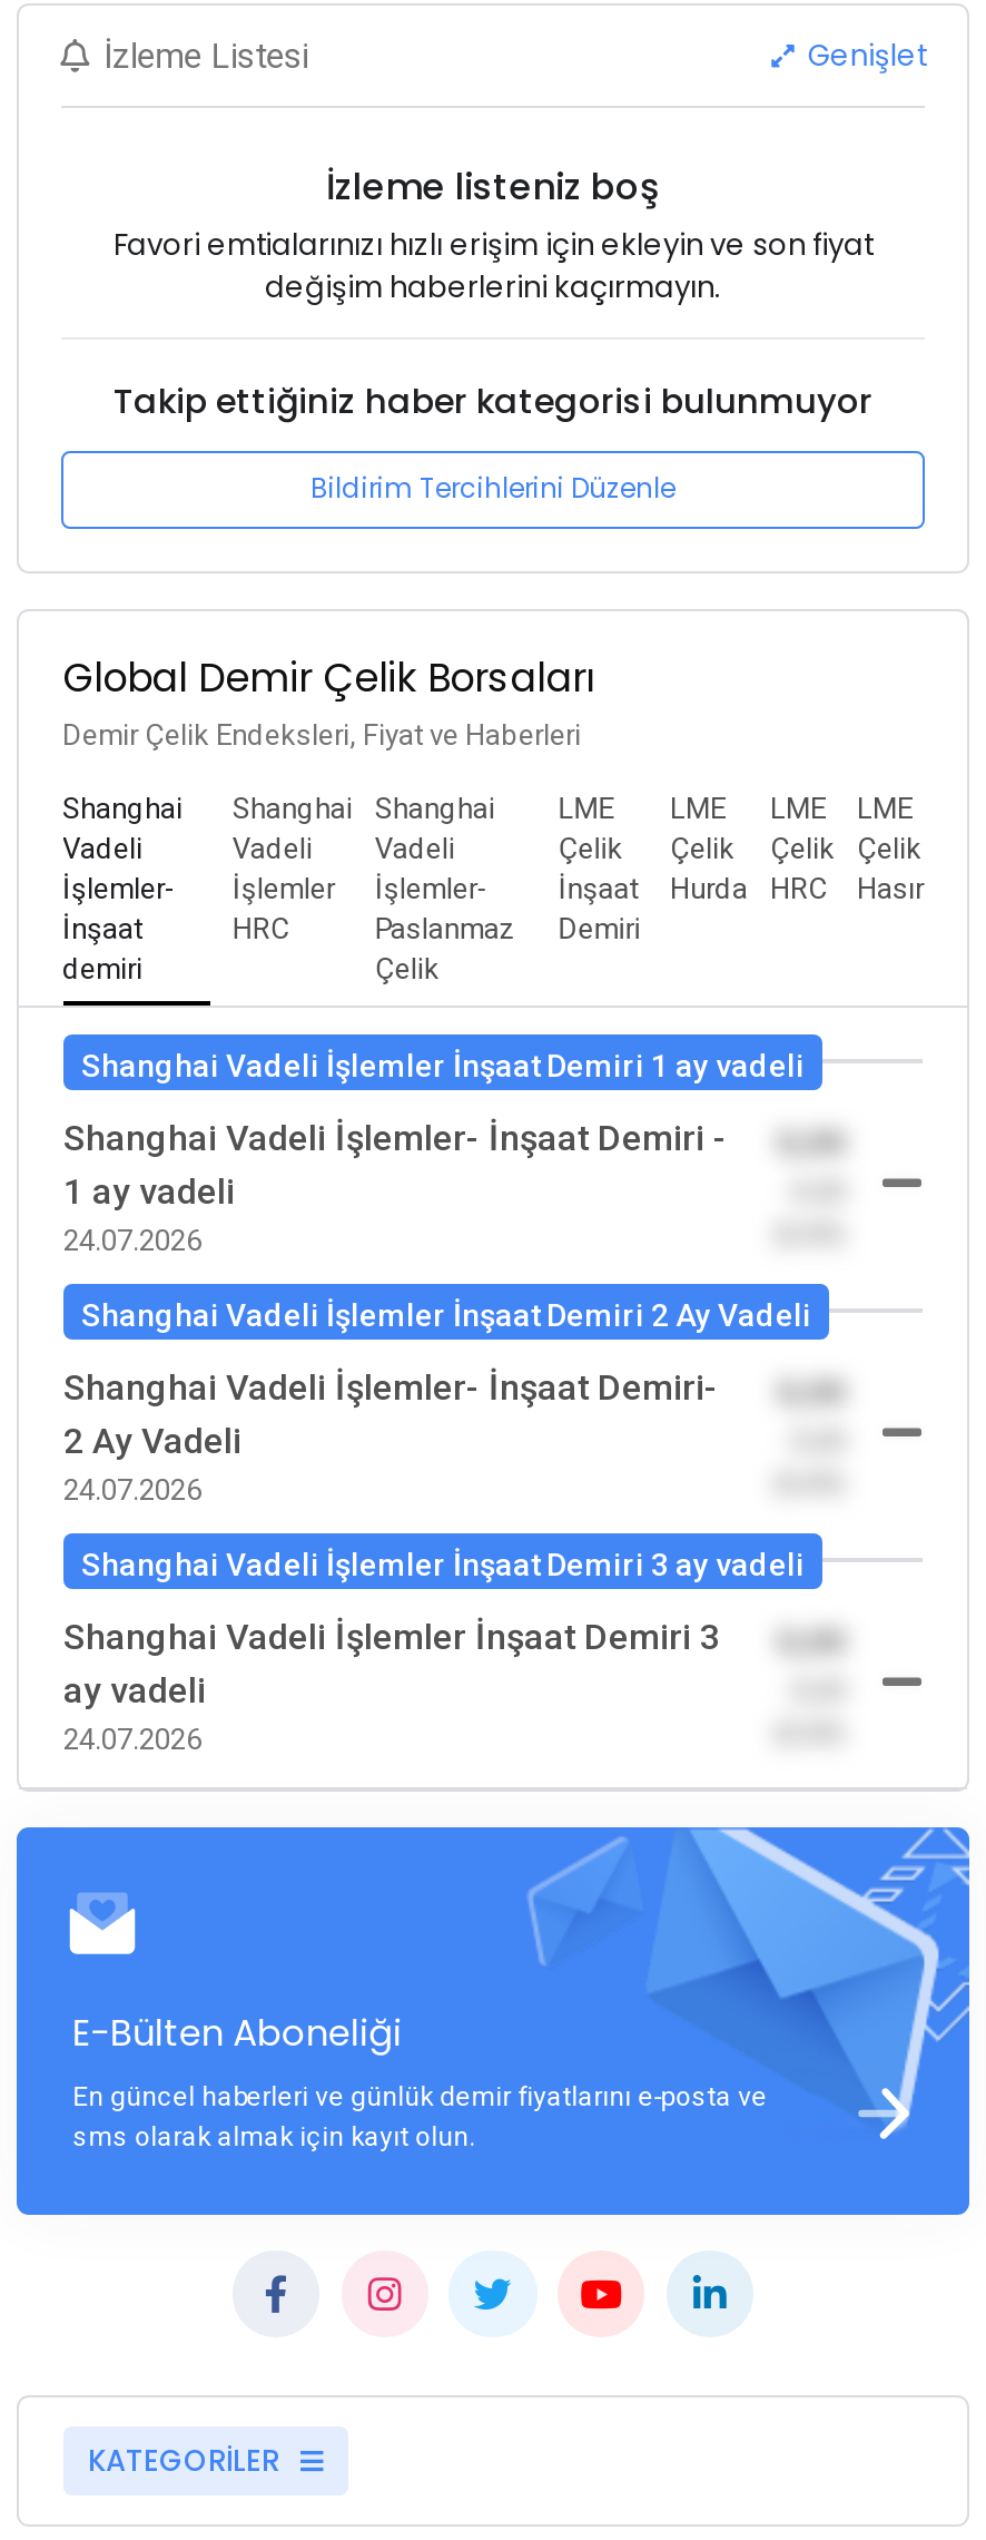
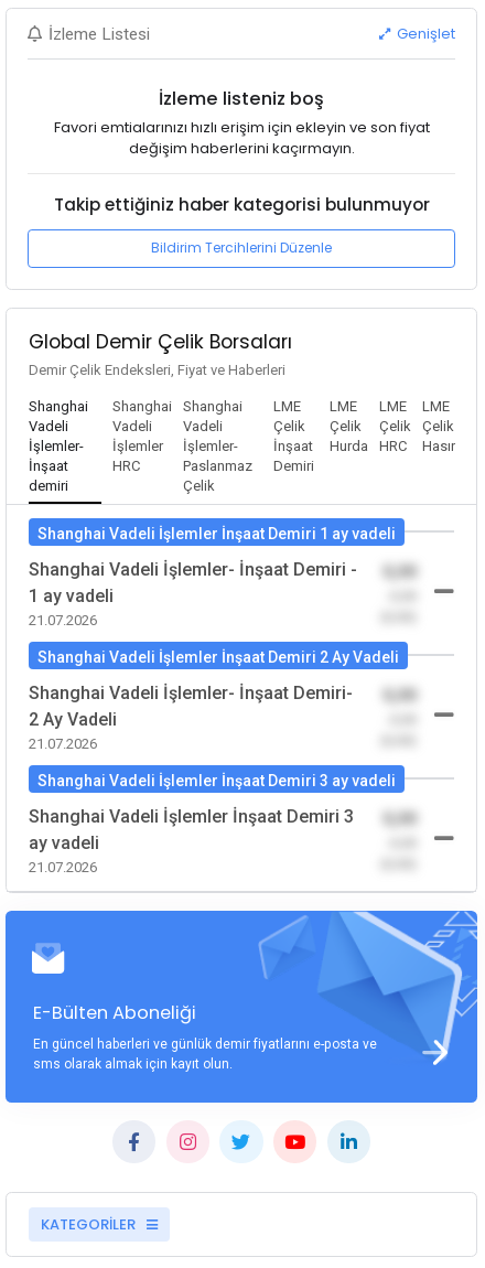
- 24.07.2026
+ 21.07.2026

- 24.07.2026
+ 21.07.2026

- 24.07.2026
+ 21.07.2026
